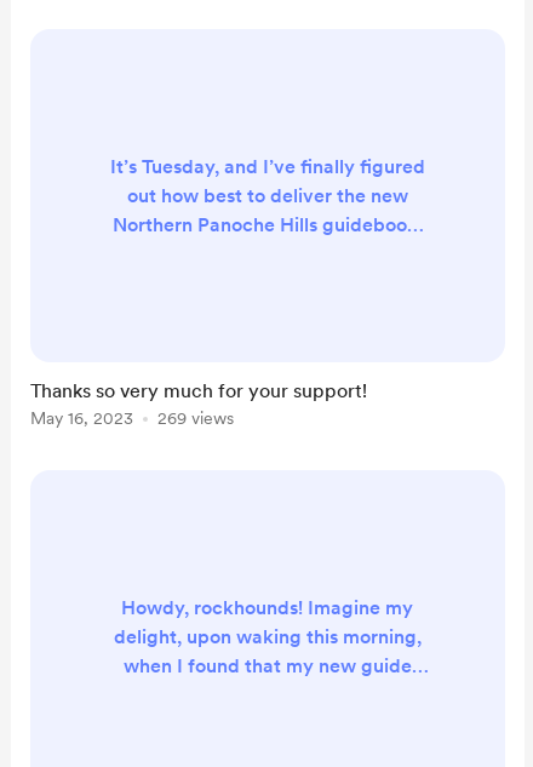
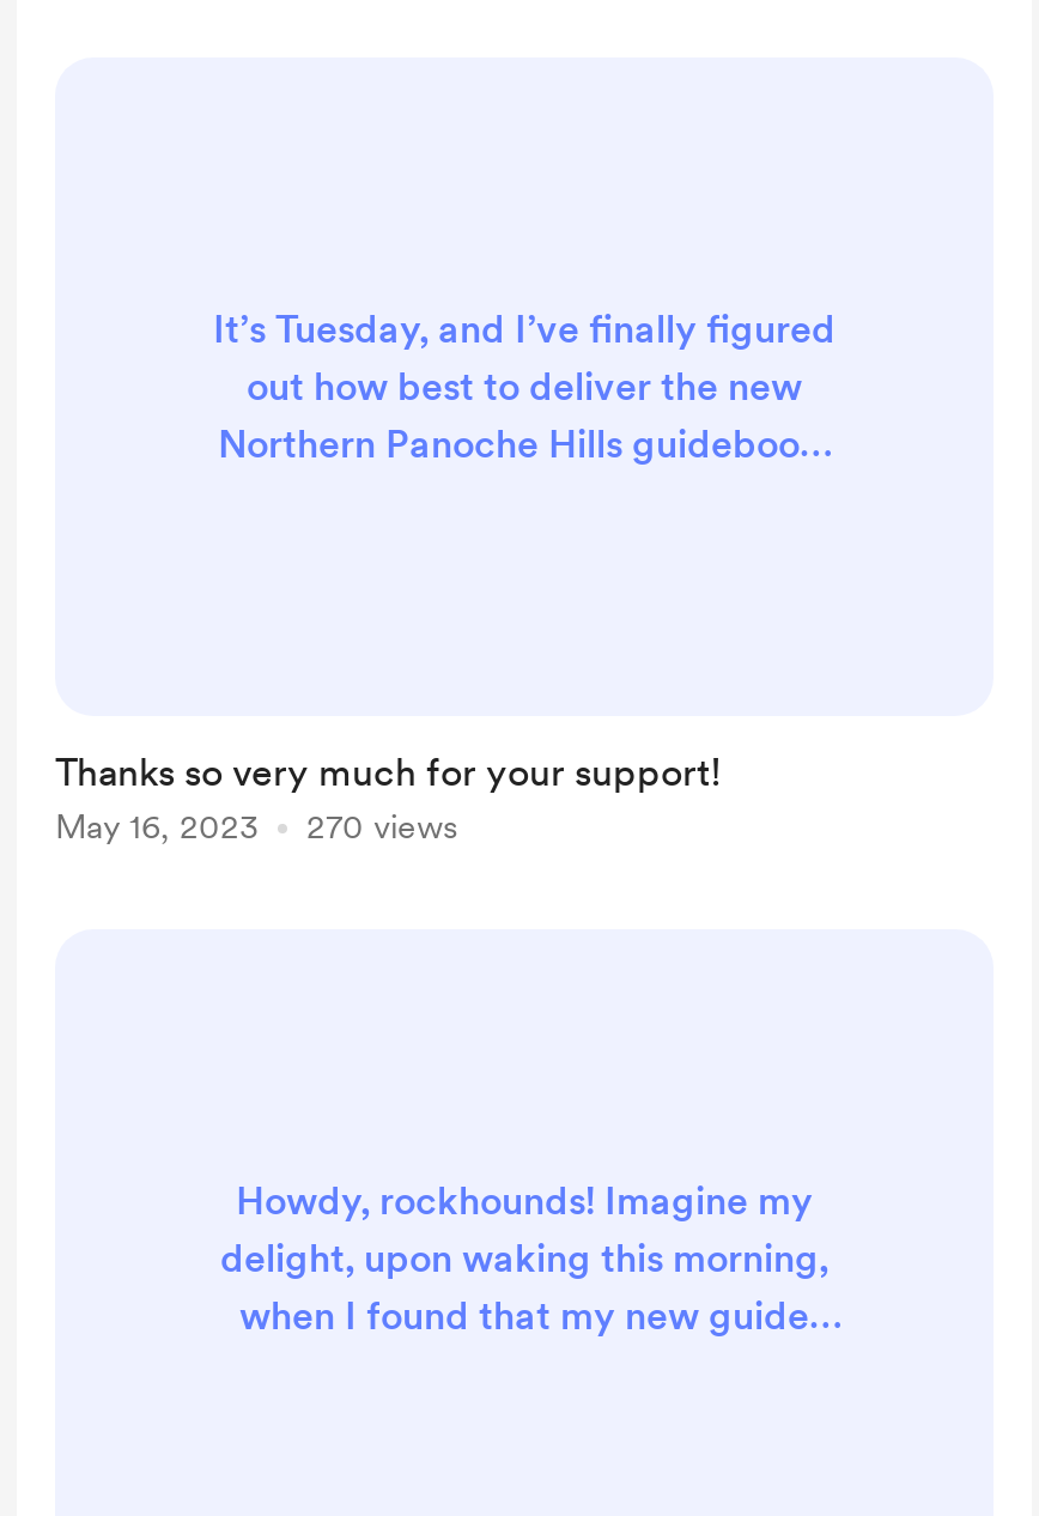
- May 16, 2023 269 views
+ May 16, 2023 270 views
